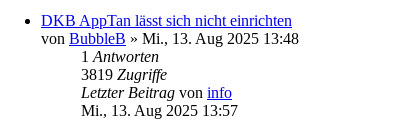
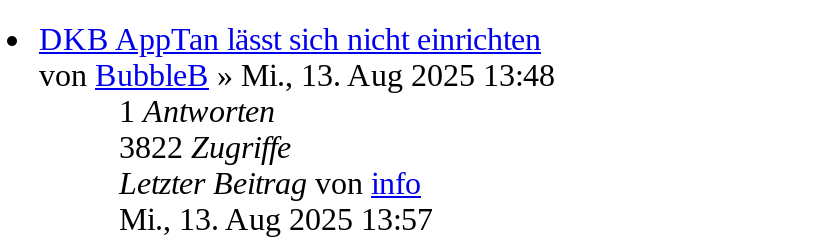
- 3819 Zugriffe
+ 3822 Zugriffe
